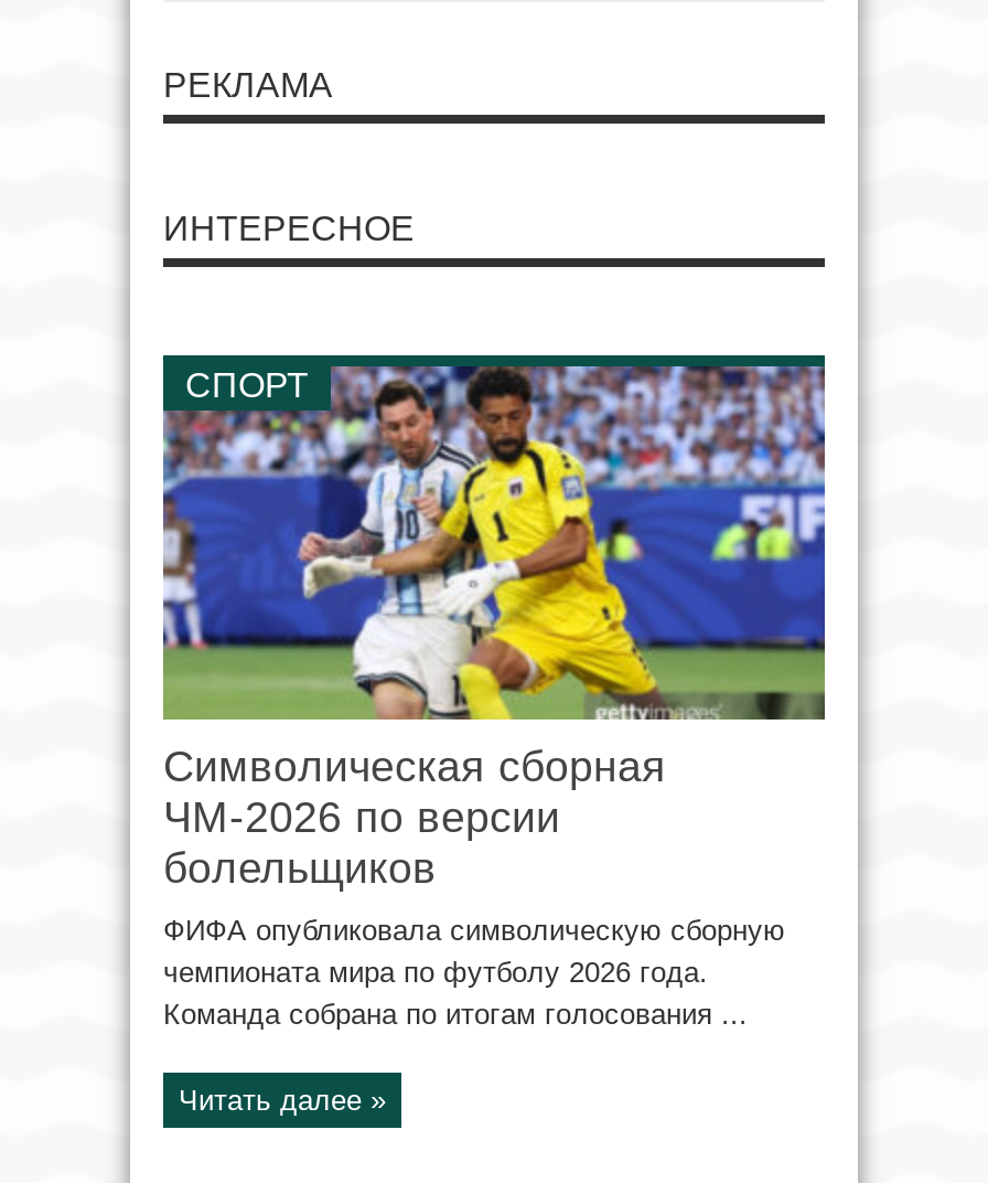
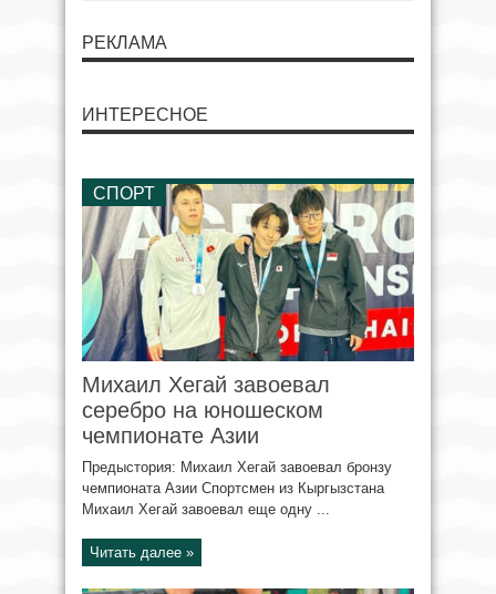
- [image]
- Символическая сборная
- ЧМ-2026 по версии
- болельщиков
+ [image]
+ Михаил Хегай завоевал
+ серебро на юношеском
+ чемпионате Азии

- ФИФА опубликовала символическую сборную
- чемпионата мира по футболу 2026 года.
- Команда собрана по итогам голосования ...
+ Предыстория: Михаил Хегай завоевал бронзу
+ чемпионата Азии Спортсмен из Кыргызстана
+ Михаил Хегай завоевал еще одну ...
